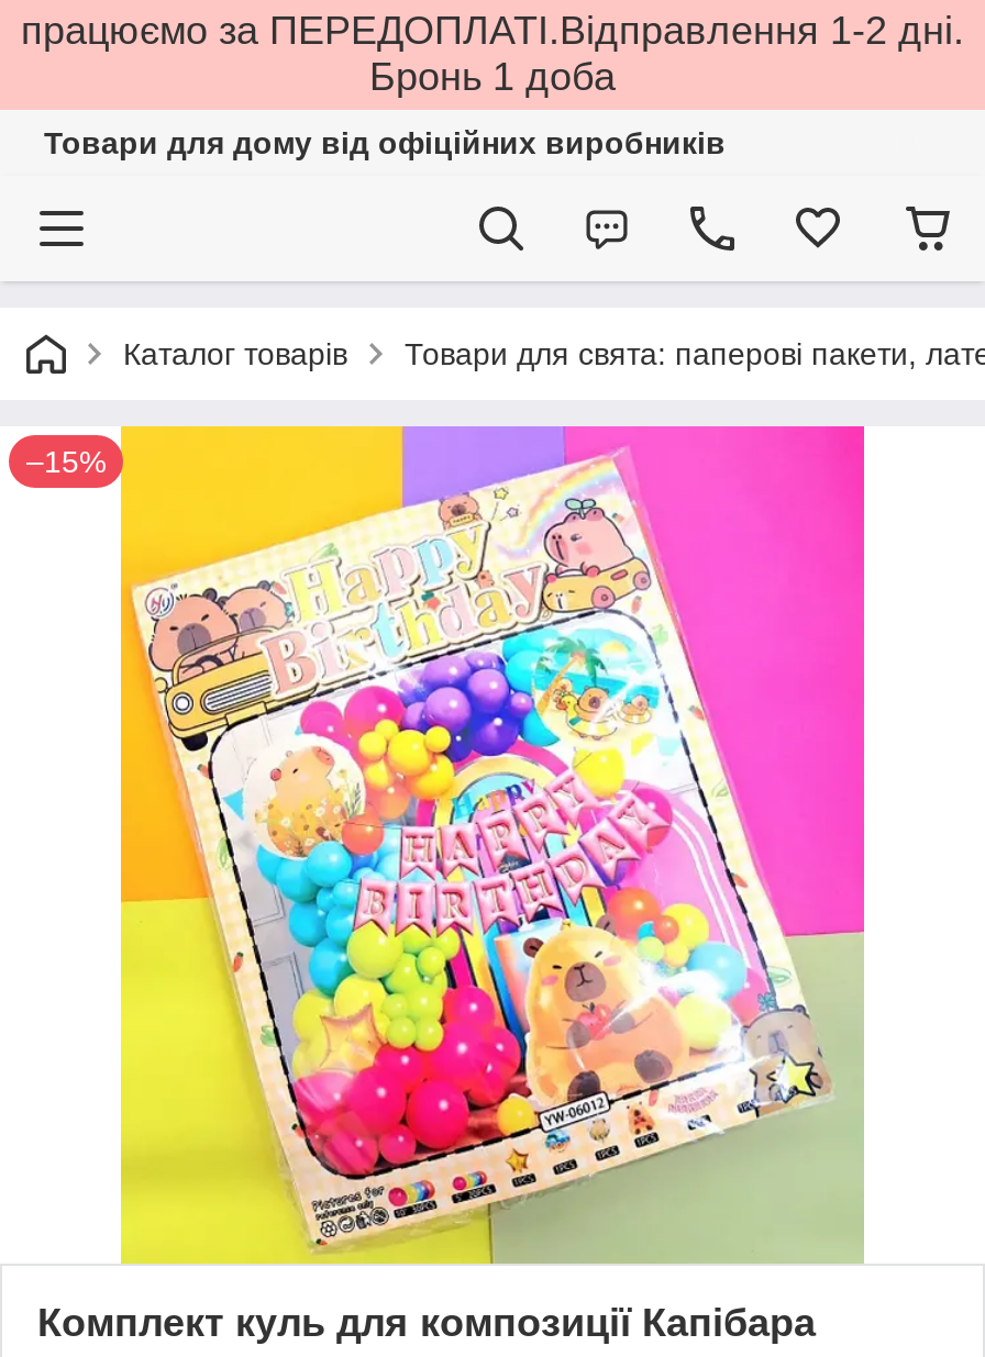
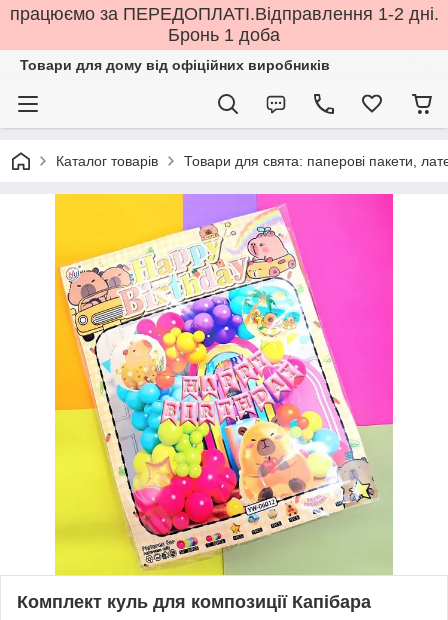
- –15%
